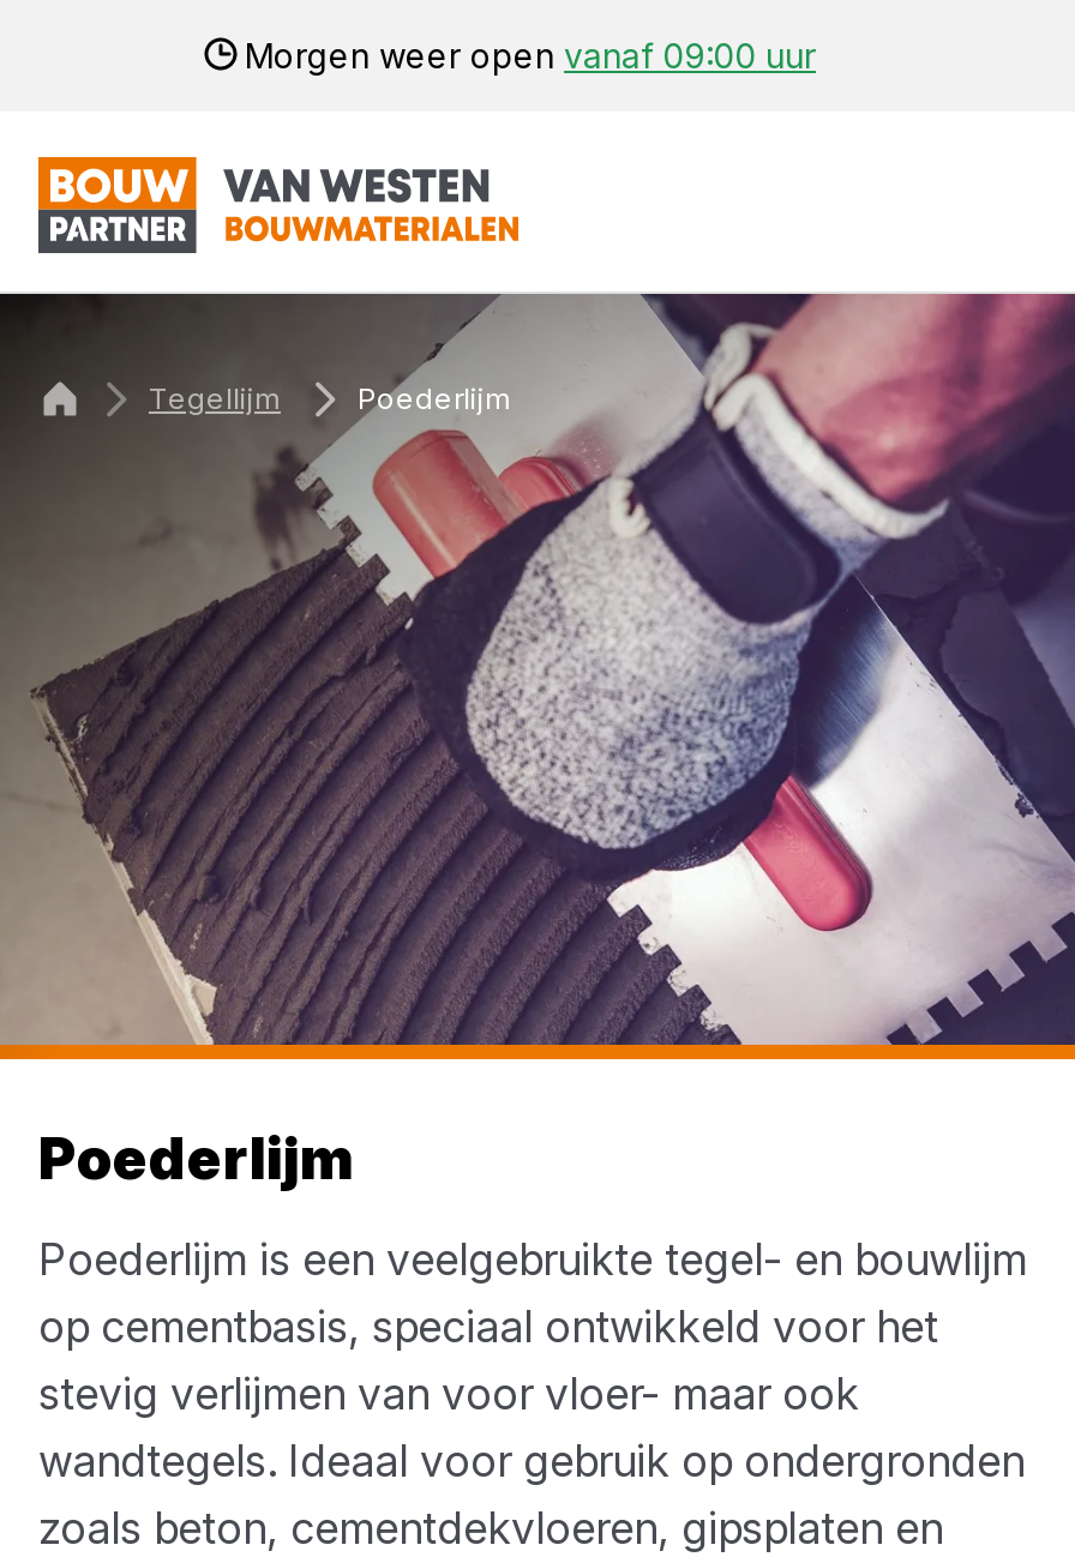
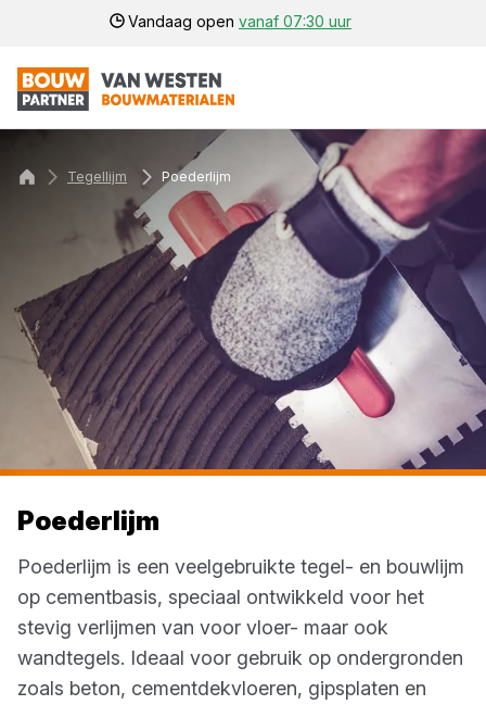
- Morgen weer open vanaf 09:00 uur
+ Vandaag open vanaf 07:30 uur
